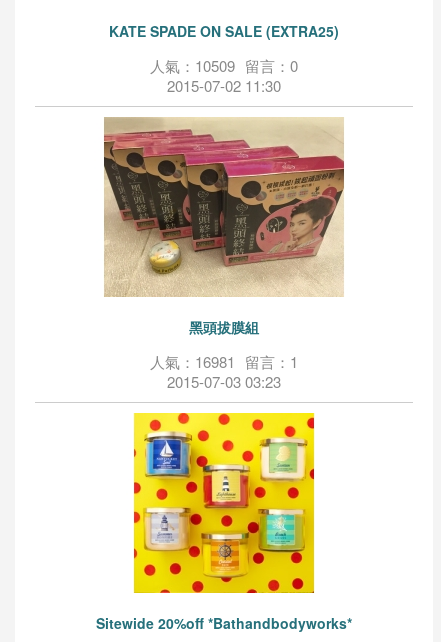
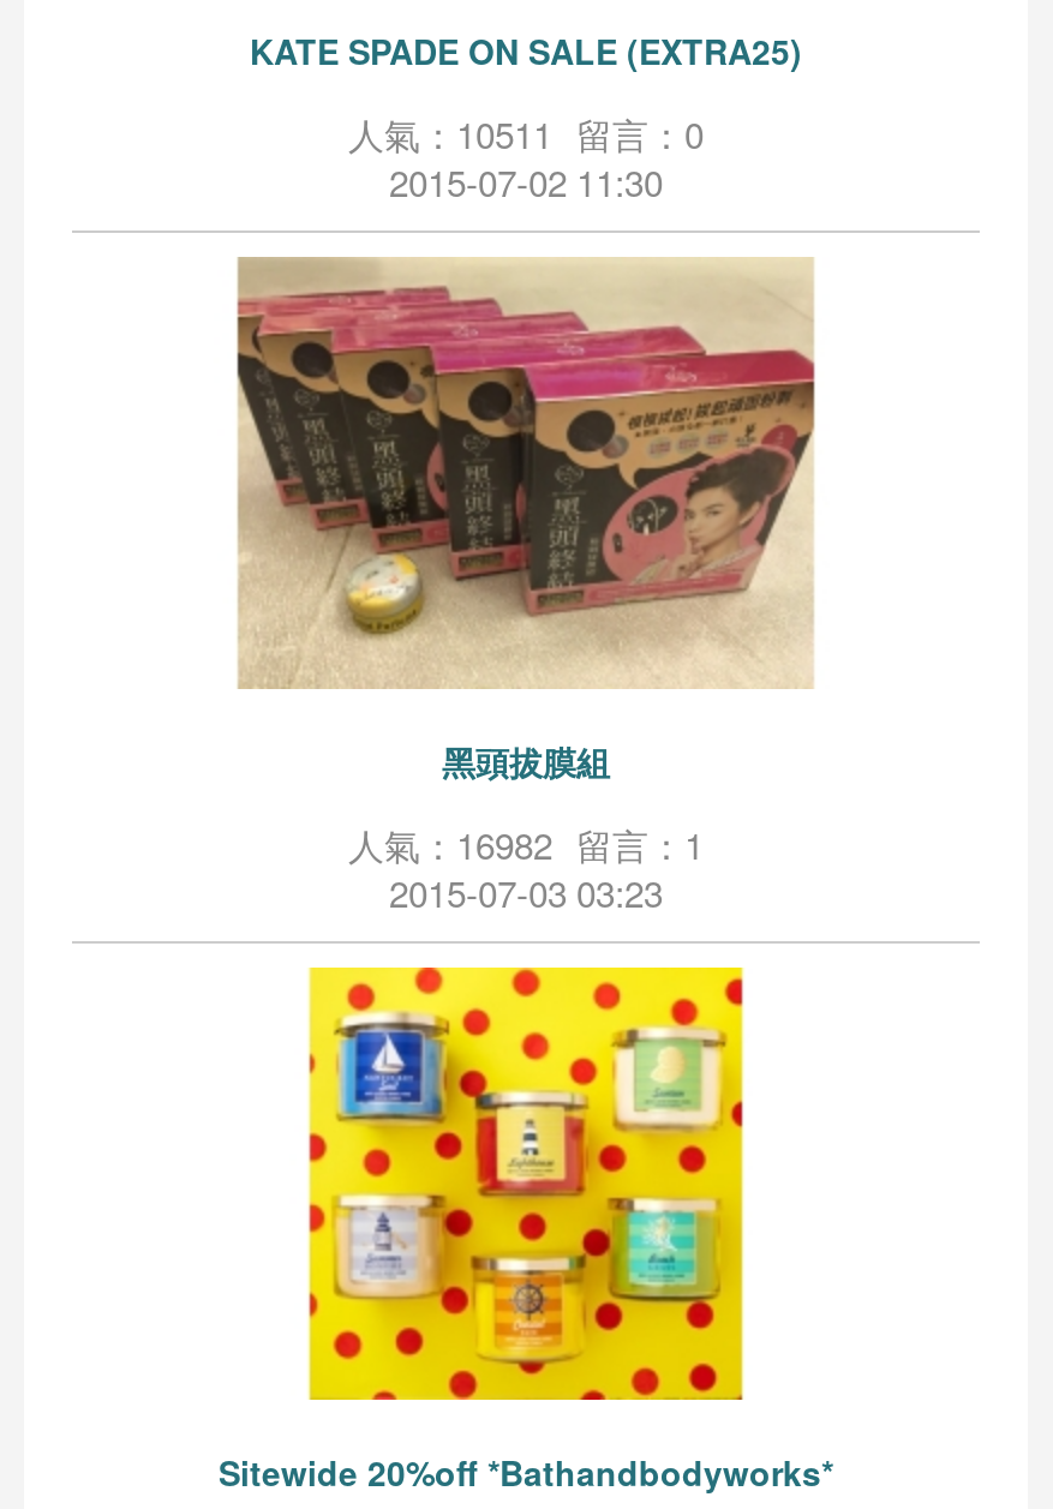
- 人氣：10509 留言：0
+ 人氣：10511 留言：0

- 人氣：16981 留言：1
+ 人氣：16982 留言：1
